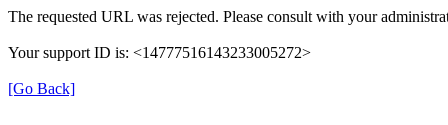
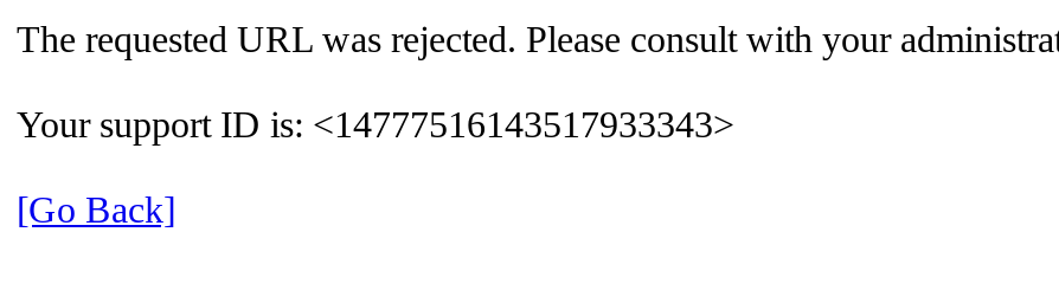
- Your support ID is: <14777516143233005272>
+ Your support ID is: <14777516143517933343>
